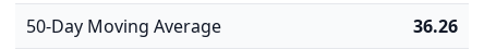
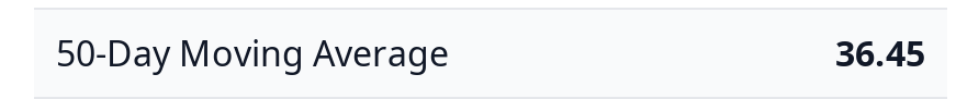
- 36.26
+ 36.45
